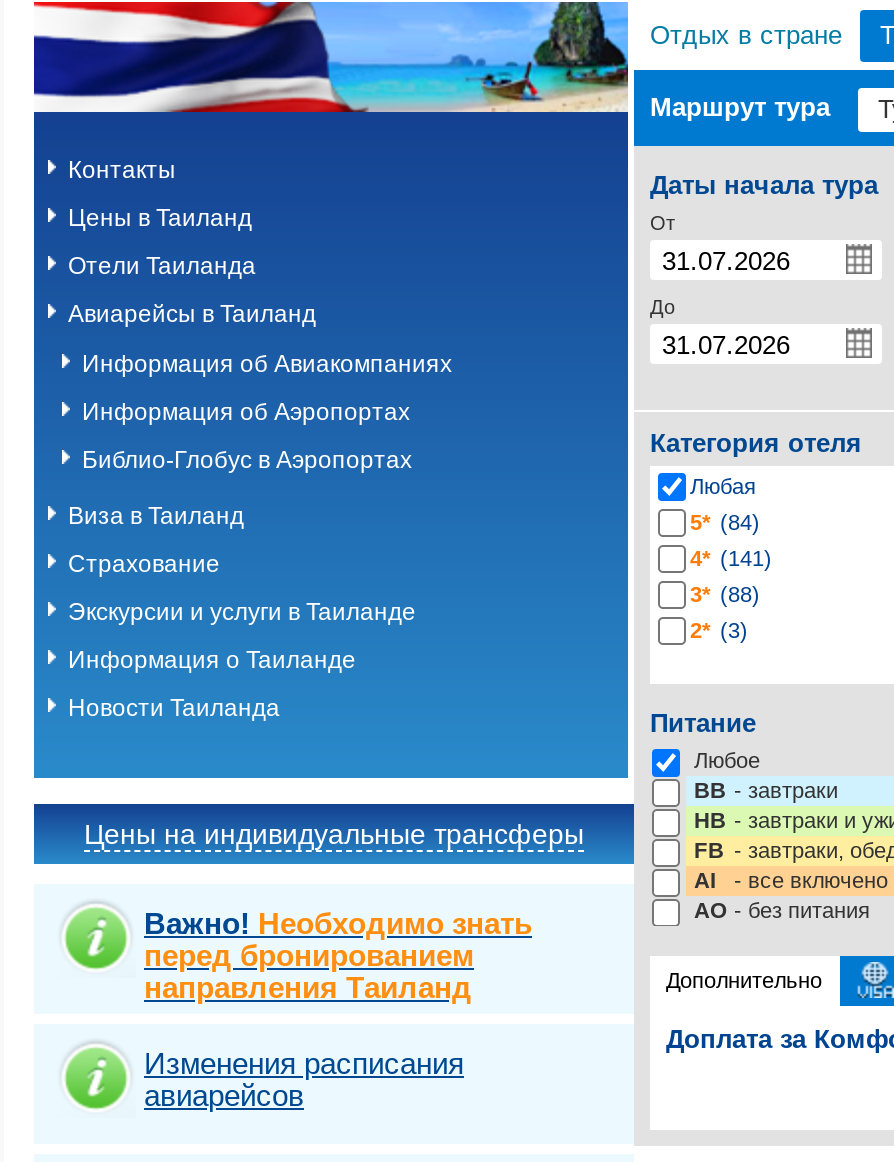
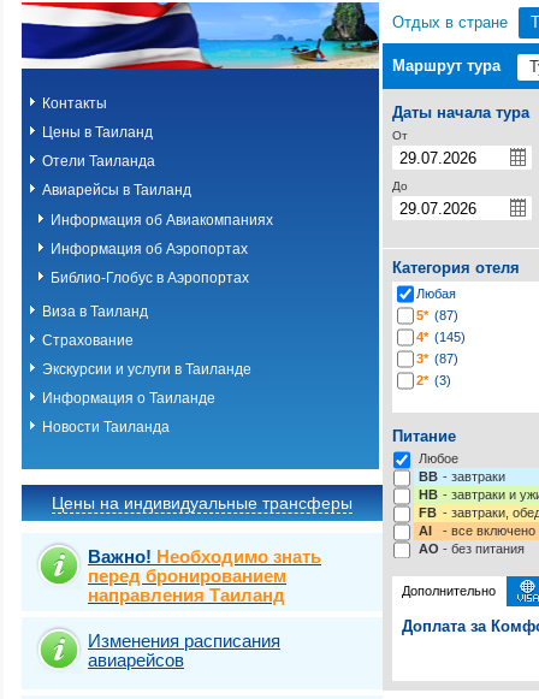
- 5* (84)
+ 5* (87)

- 4* (141)
+ 4* (145)

- 3* (88)
+ 3* (87)
